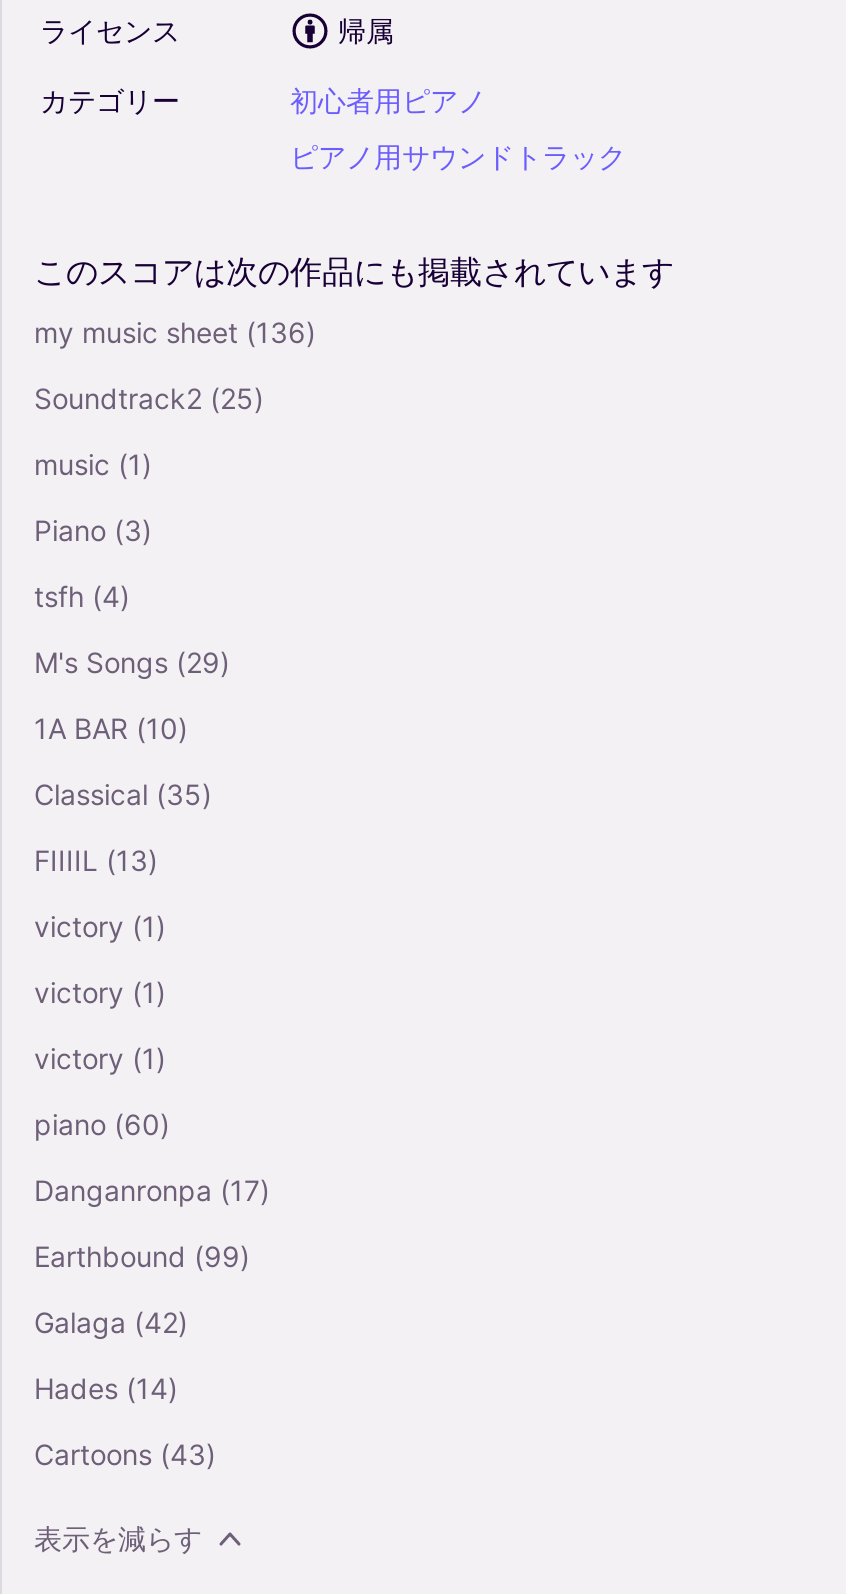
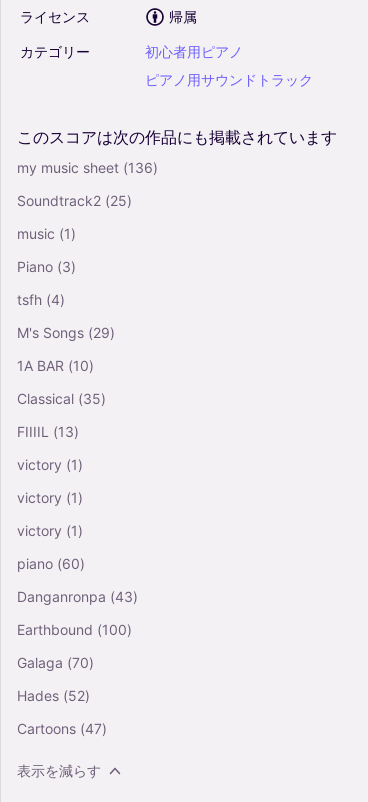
- Danganronpa (17)
+ Danganronpa (43)

- Earthbound (99)
+ Earthbound (100)

- Galaga (42)
+ Galaga (70)

- Hades (14)
+ Hades (52)

- Cartoons (43)
+ Cartoons (47)
